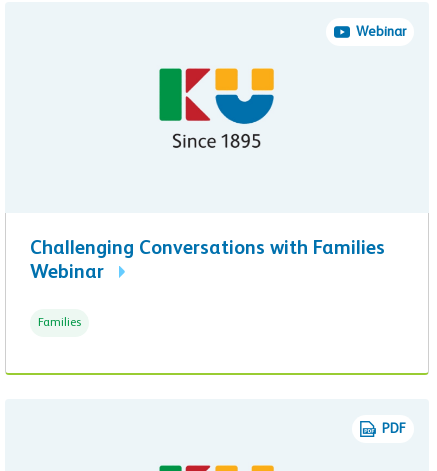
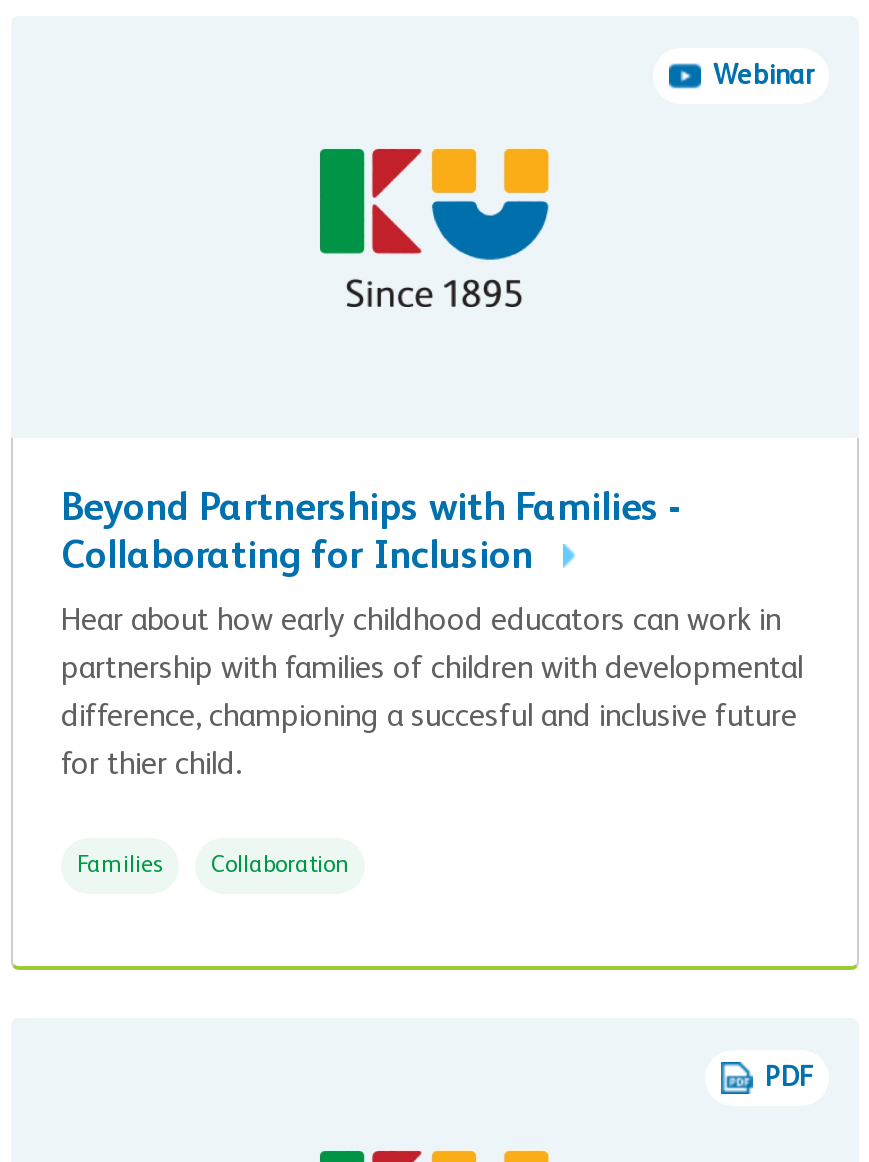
- Challenging Conversations with Families
- Webinar
+ Beyond Partnerships with Families -
+ Collaborating for Inclusion
+ Hear about how early childhood educators can work in
+ partnership with families of children with developmental
+ difference, championing a succesful and inclusive future
+ for thier child.

+ Collaboration
